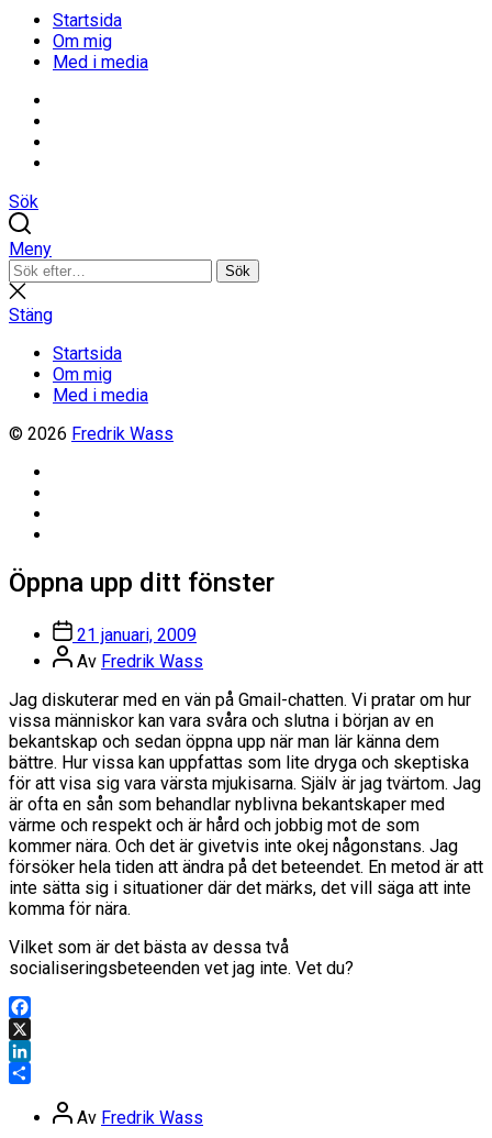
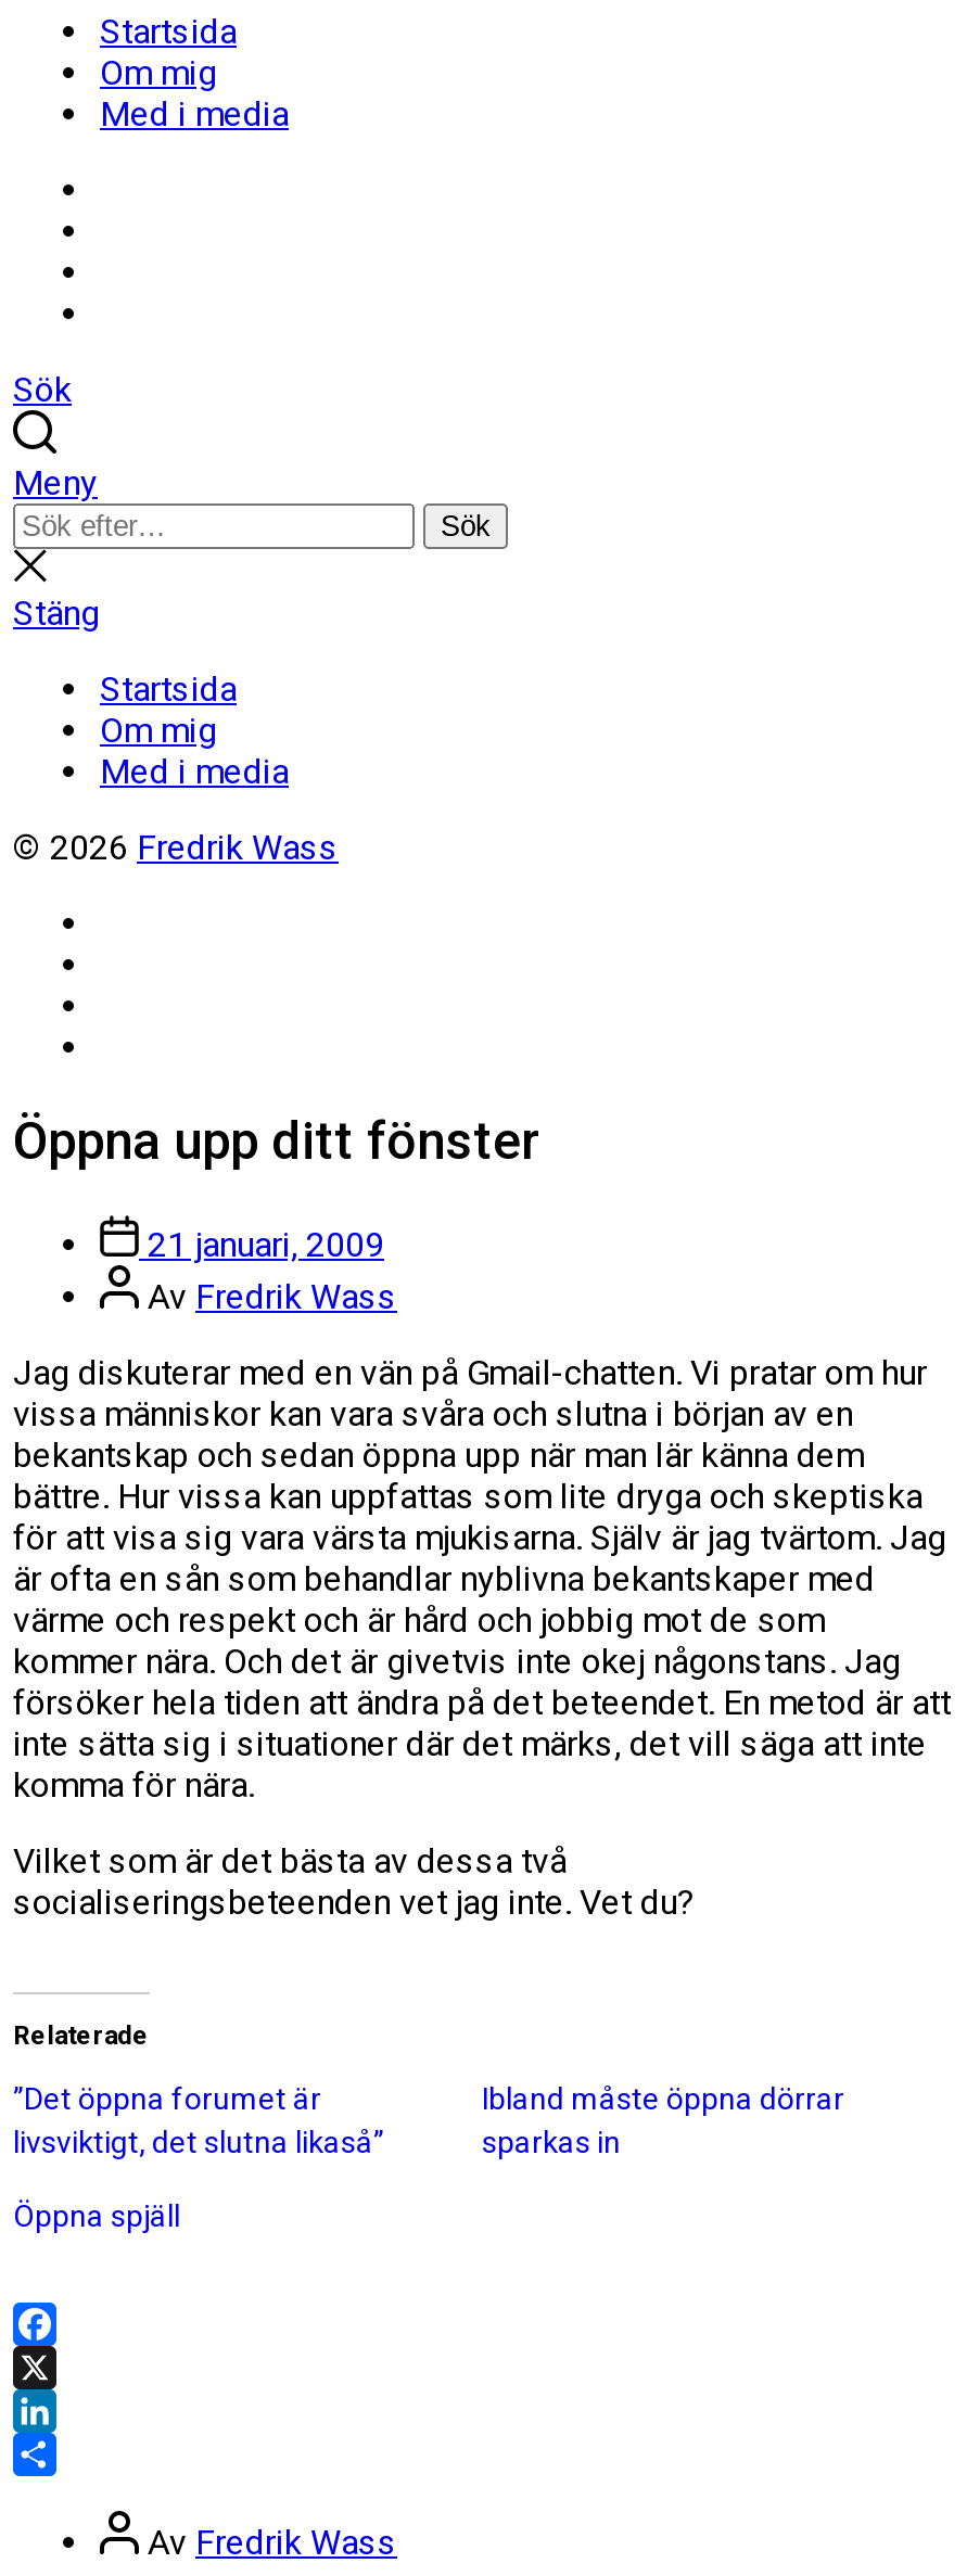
+ Relaterade
+ ”Det öppna forumet är
+ livsviktigt, det slutna likaså”

+ Ibland måste öppna dörrar
+ sparkas in
+ Öppna spjäll
